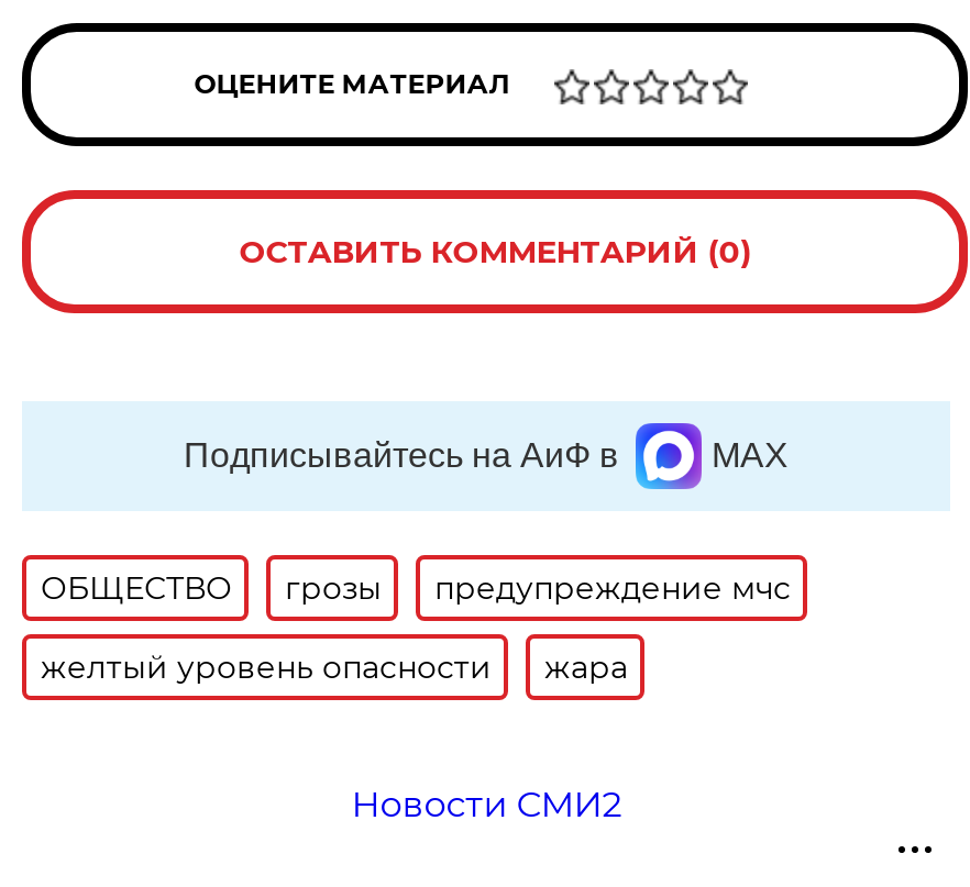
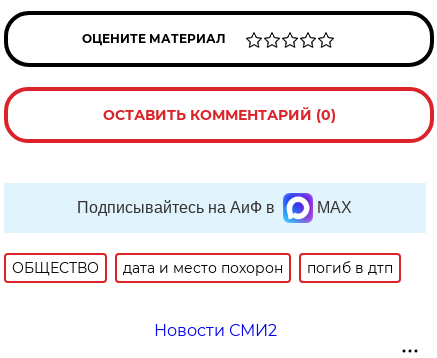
- грозы
- предупреждение мчс
- желтый уровень опасности
- жара
+ дата и место похорон
+ погиб в дтп
